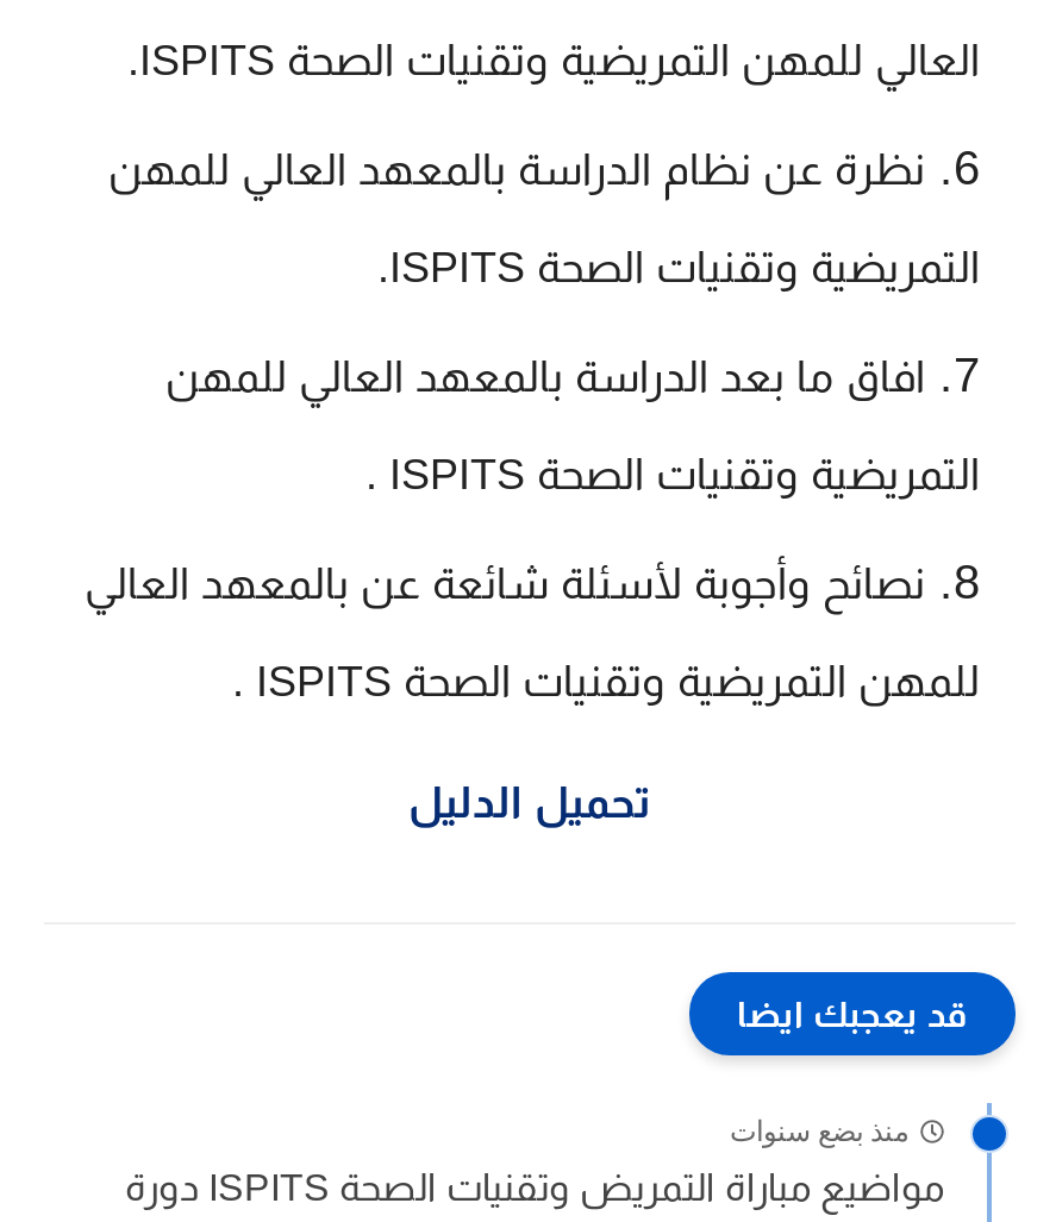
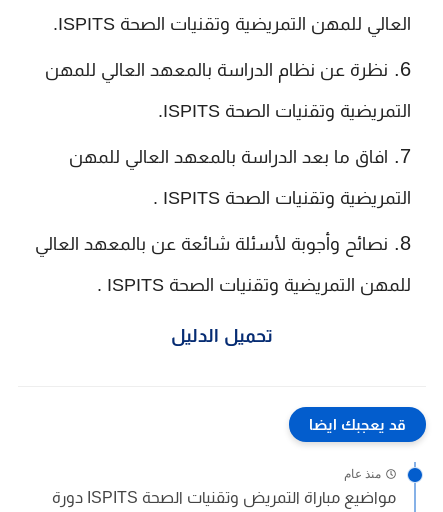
- منذ بضع سنوات
+ منذ عام
